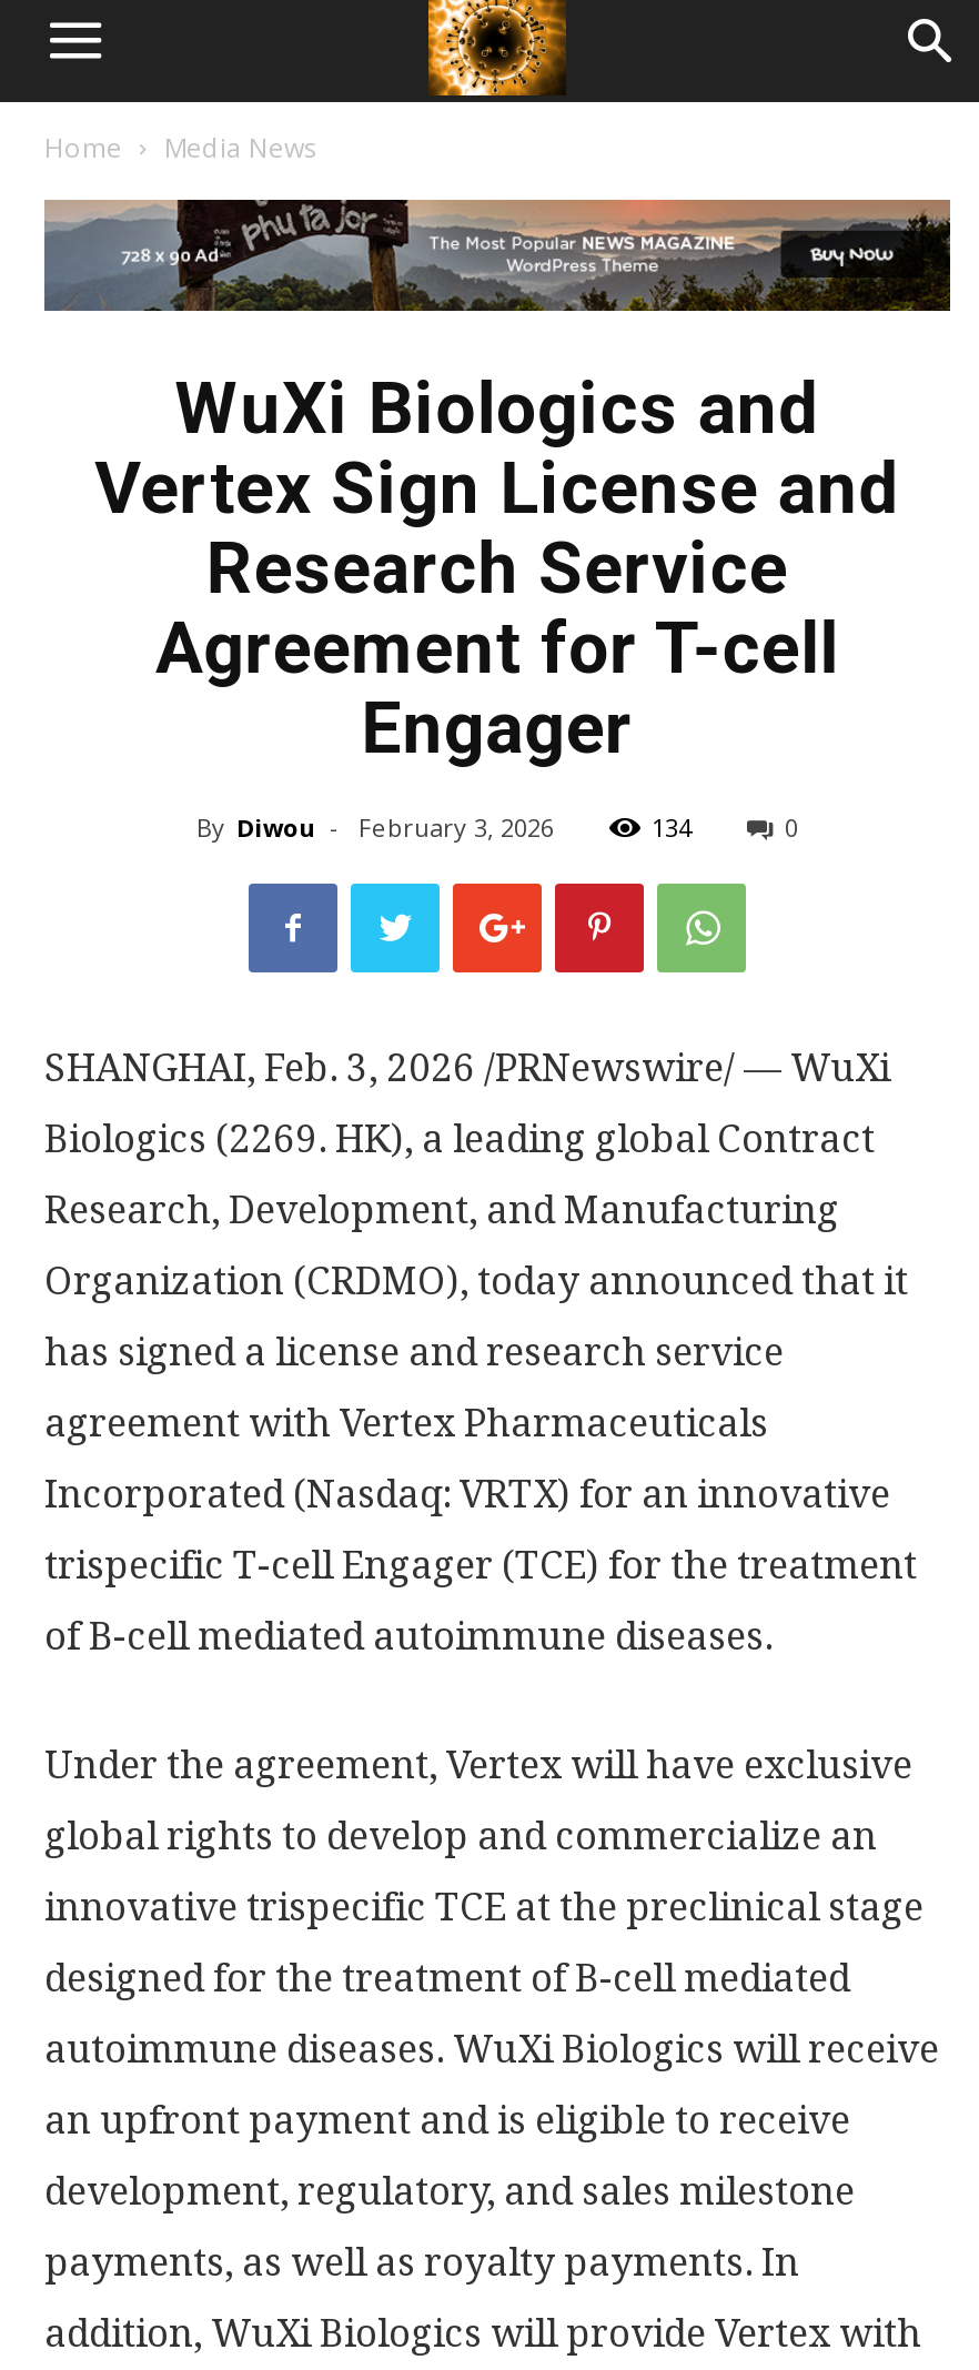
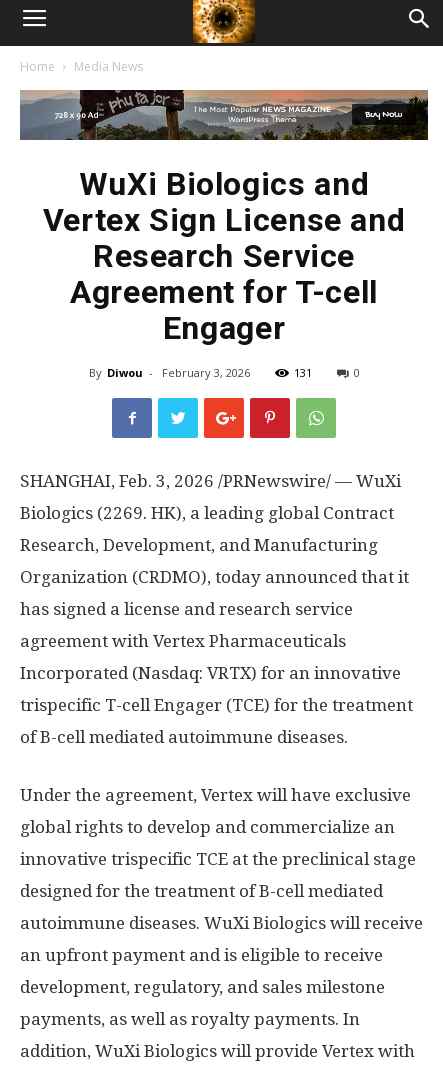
- 134
+ 131
